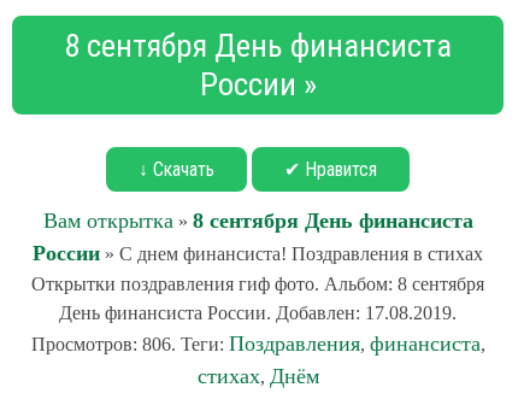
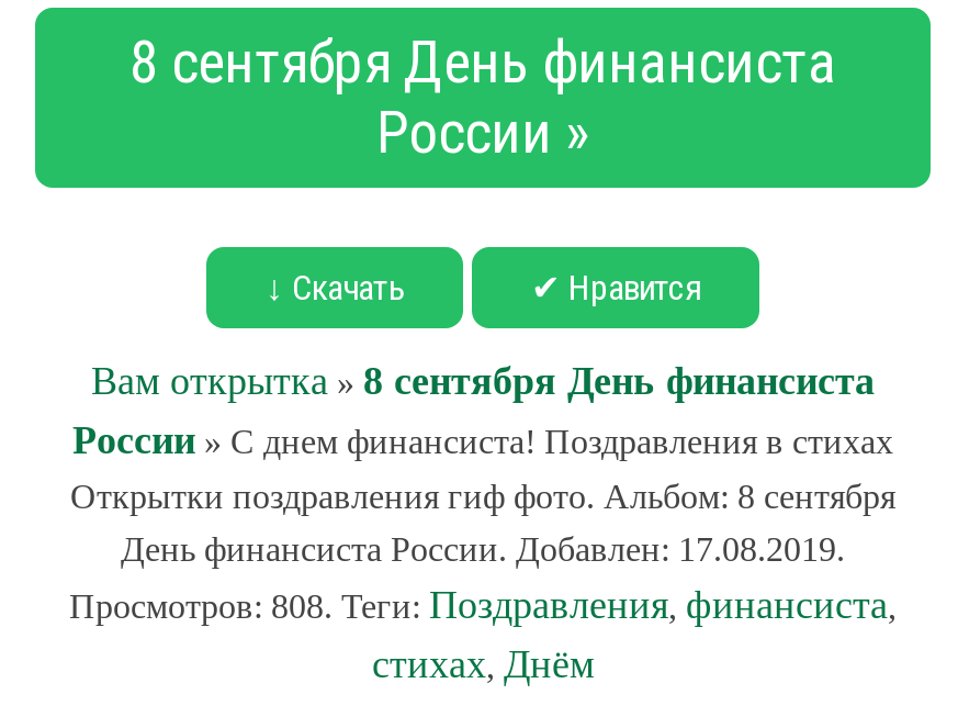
- Просмотров: 806. Теги: Поздравления, финансиста,
+ Просмотров: 808. Теги: Поздравления, финансиста,
